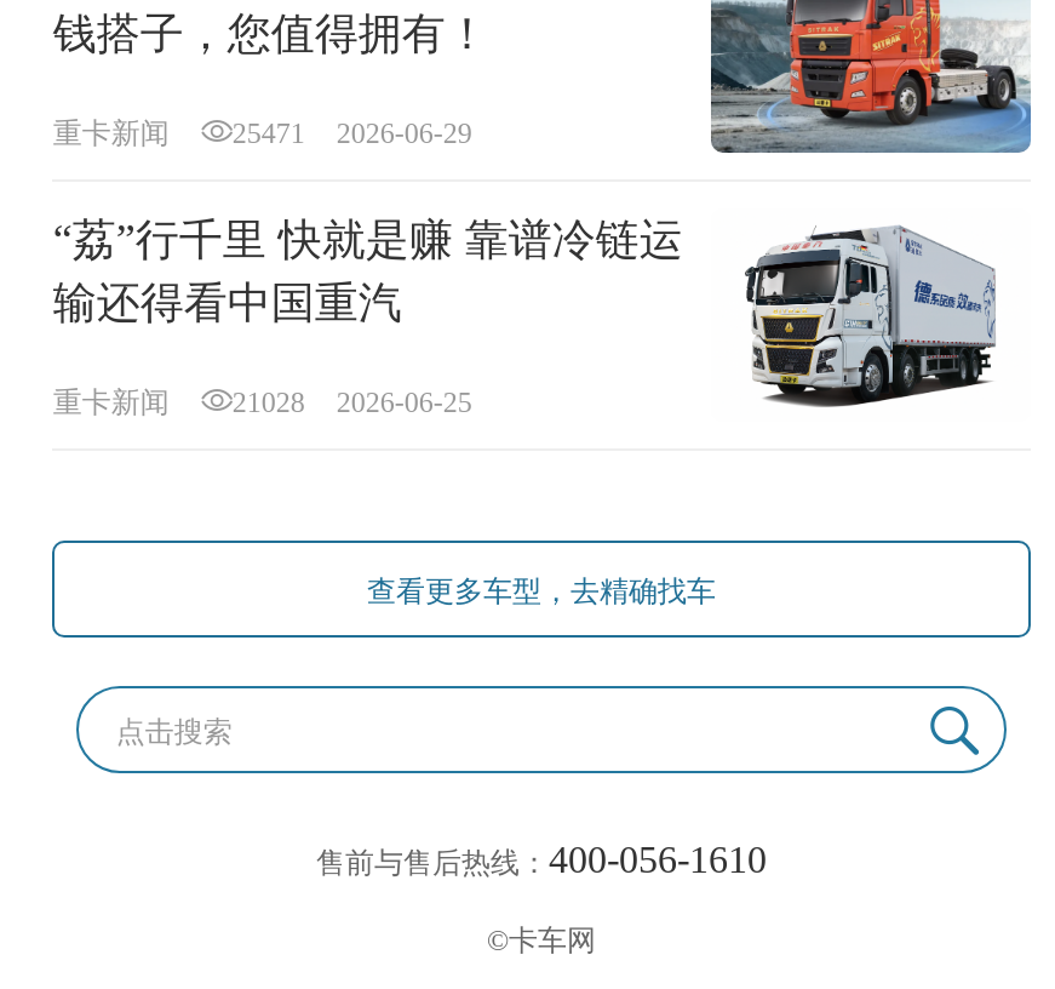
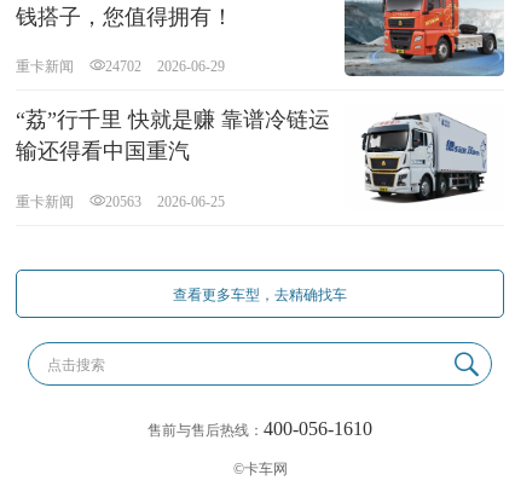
- 重卡新闻 25471 2026-06-29
+ 重卡新闻 24702 2026-06-29

- 重卡新闻 21028 2026-06-25
+ 重卡新闻 20563 2026-06-25
